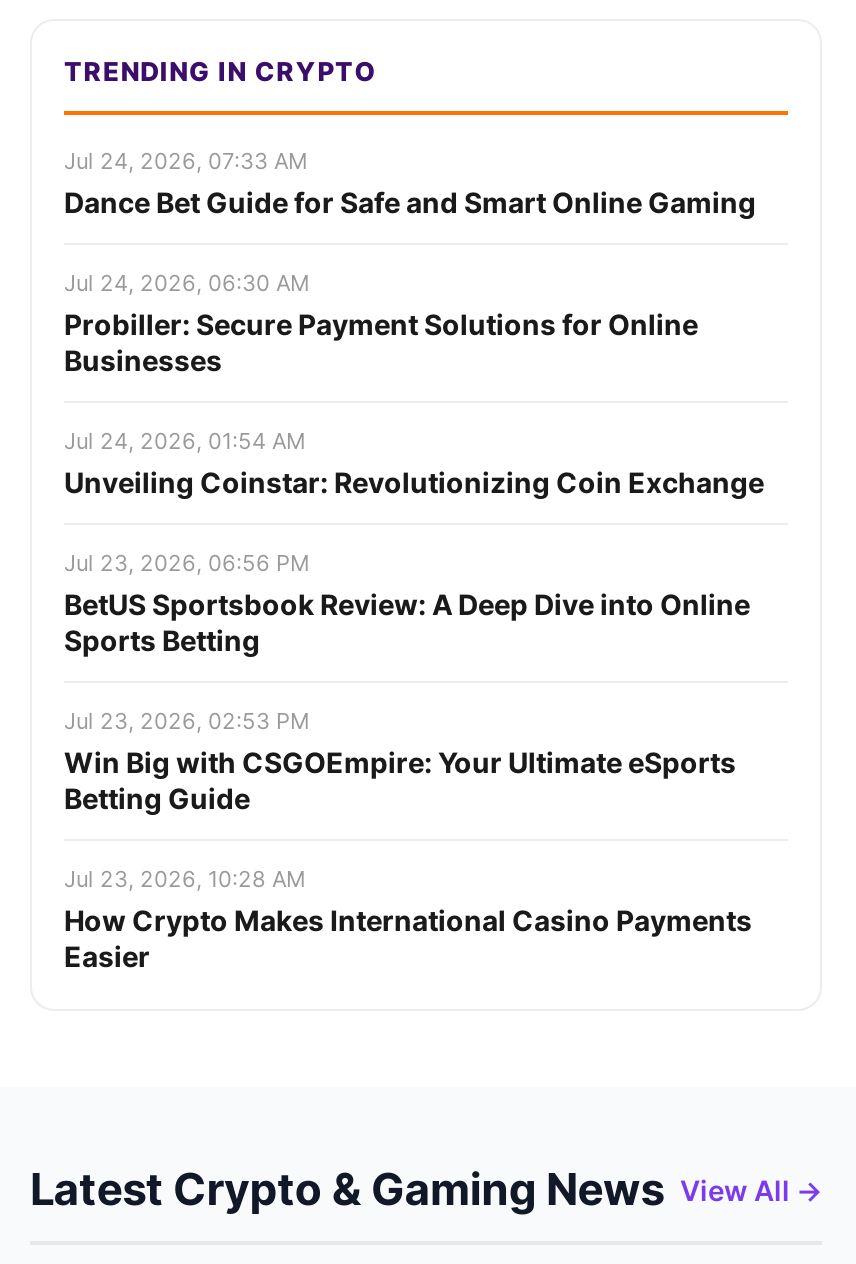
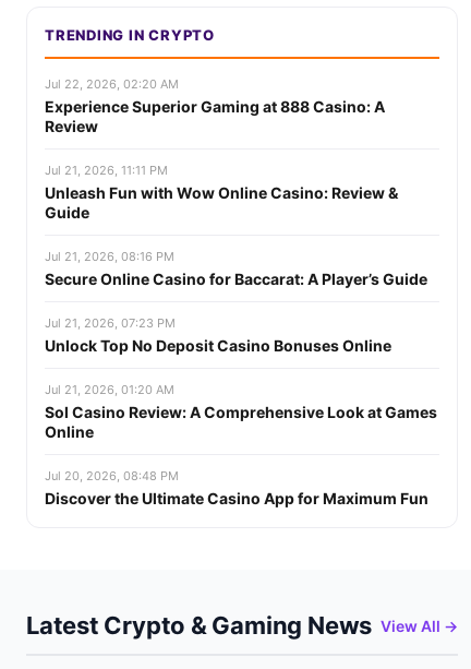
- Jul 24, 2026, 07:33 AM
- Dance Bet Guide for Safe and Smart Online Gaming
+ Jul 22, 2026, 02:20 AM
+ Experience Superior Gaming at 888 Casino: A
+ Review

- Jul 24, 2026, 06:30 AM
- Probiller: Secure Payment Solutions for Online
- Businesses
+ Jul 21, 2026, 11:11 PM
+ Unleash Fun with Wow Online Casino: Review &
+ Guide

- Jul 24, 2026, 01:54 AM
- Unveiling Coinstar: Revolutionizing Coin Exchange
+ Jul 21, 2026, 08:16 PM
+ Secure Online Casino for Baccarat: A Player’s Guide

- Jul 23, 2026, 06:56 PM
- BetUS Sportsbook Review: A Deep Dive into Online
- Sports Betting
+ Jul 21, 2026, 07:23 PM
+ Unlock Top No Deposit Casino Bonuses Online

- Jul 23, 2026, 02:53 PM
- Win Big with CSGOEmpire: Your Ultimate eSports
- Betting Guide
+ Jul 21, 2026, 01:20 AM
+ Sol Casino Review: A Comprehensive Look at Games
+ Online

- Jul 23, 2026, 10:28 AM
- How Crypto Makes International Casino Payments
- Easier
+ Jul 20, 2026, 08:48 PM
+ Discover the Ultimate Casino App for Maximum Fun
